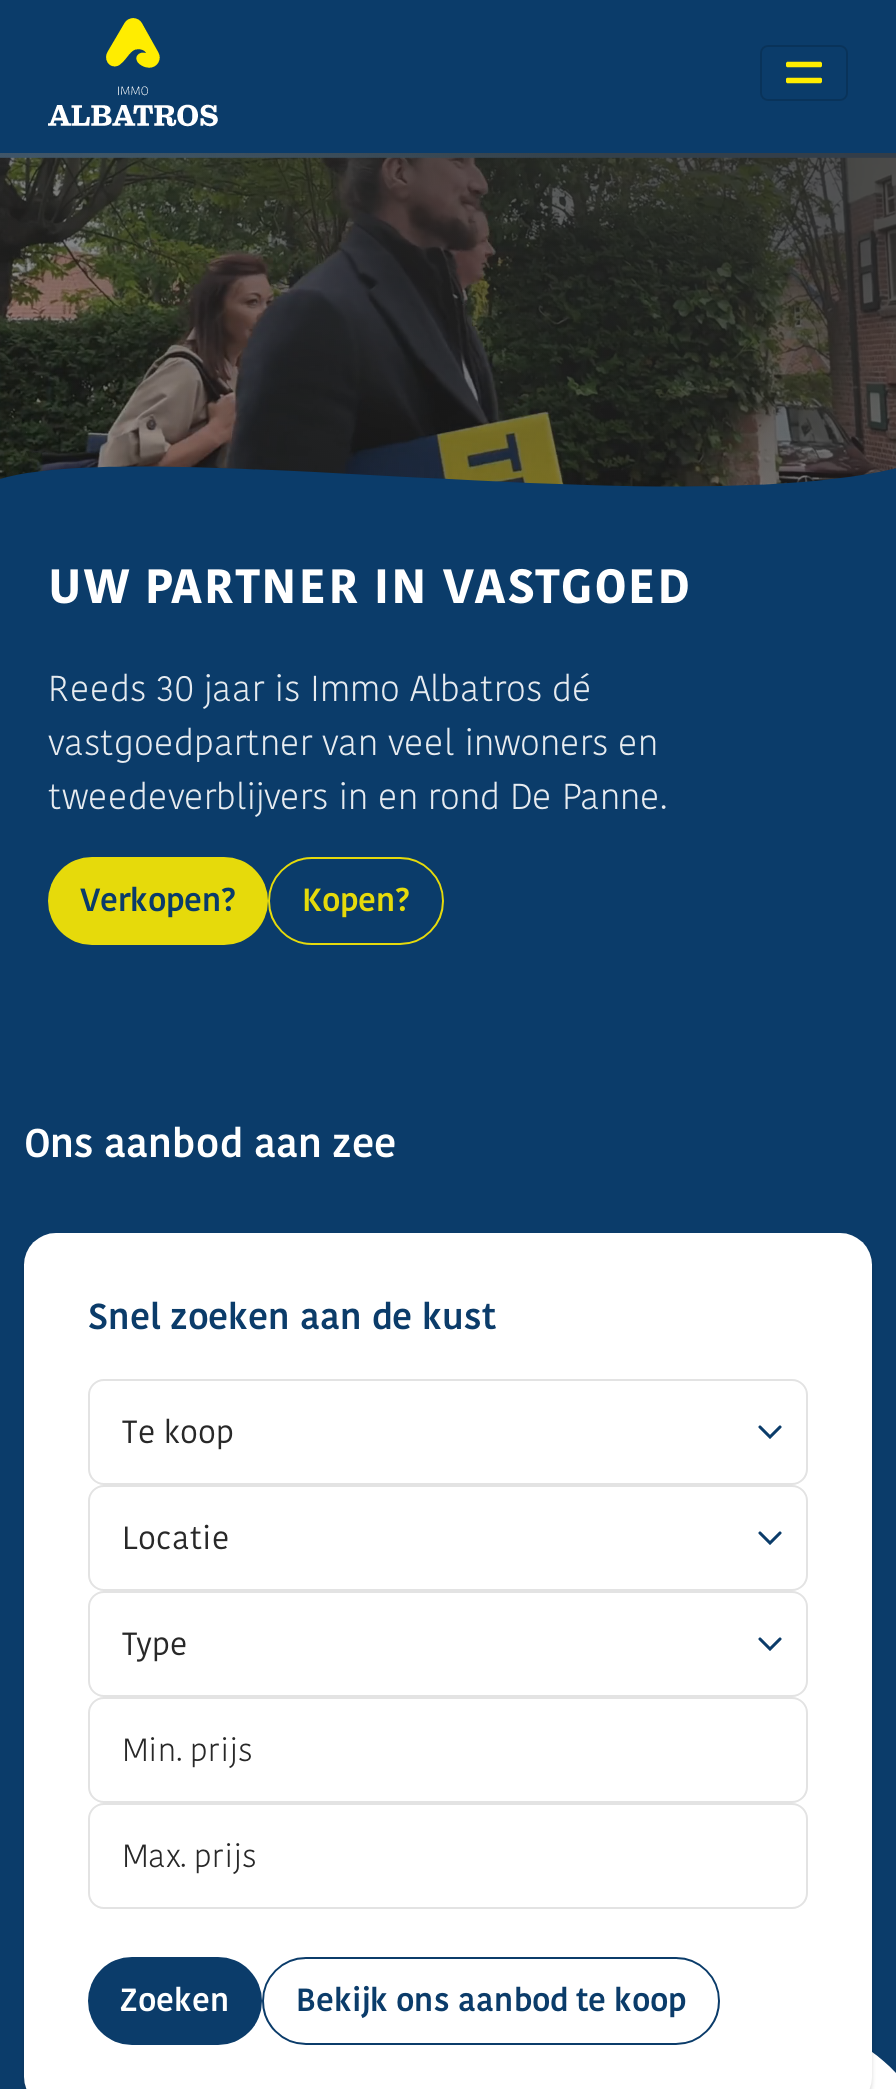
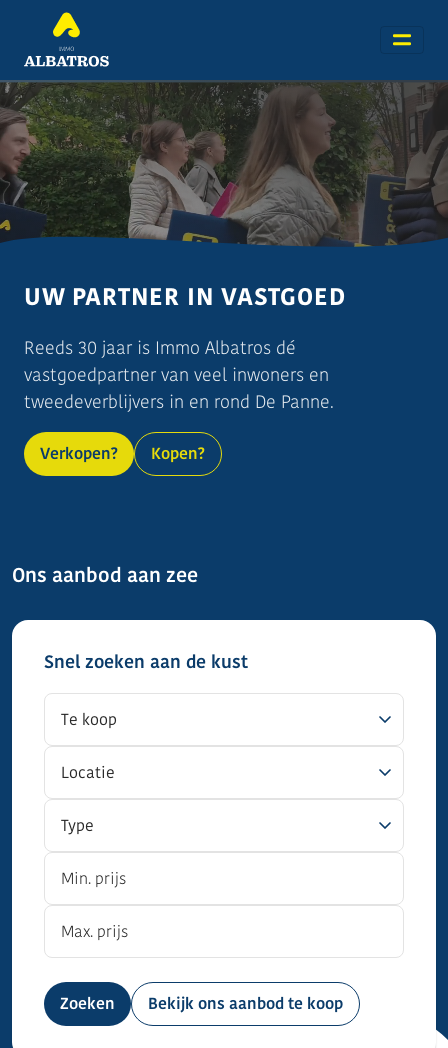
- [image]
+ [image]
